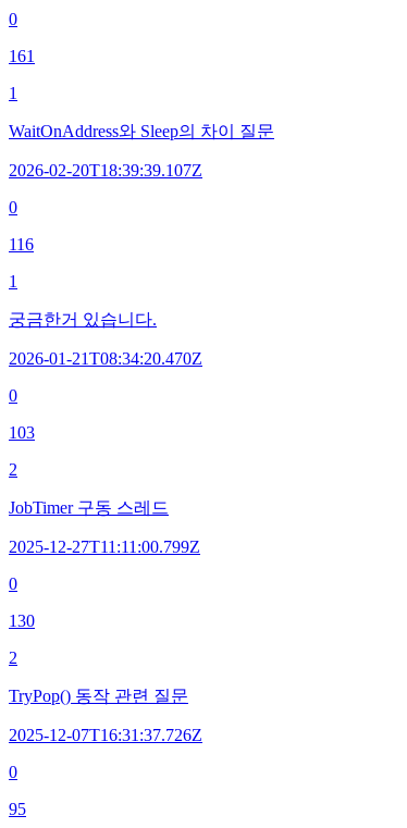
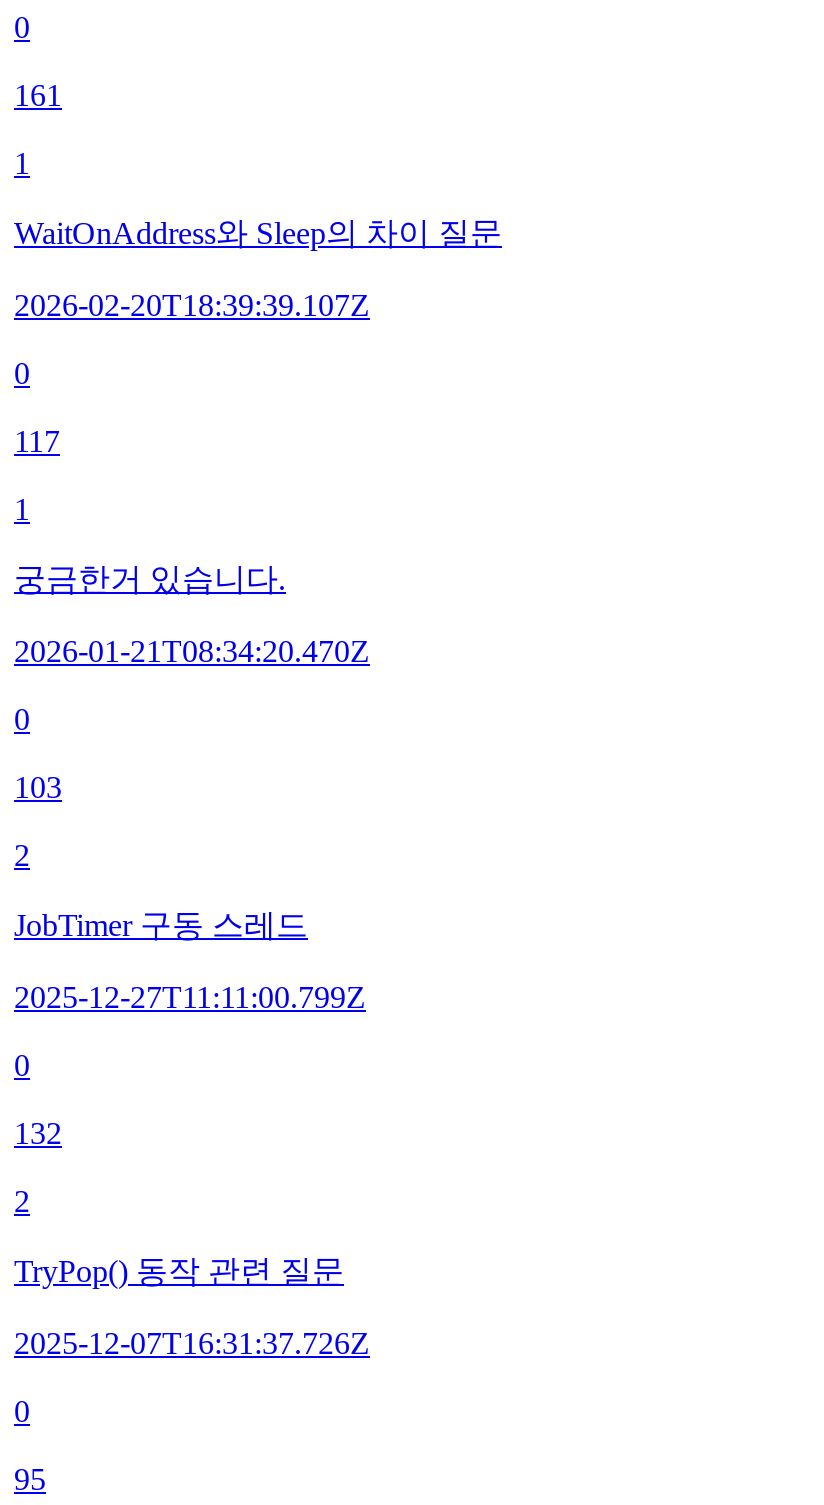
- 116
+ 117

- 130
+ 132
